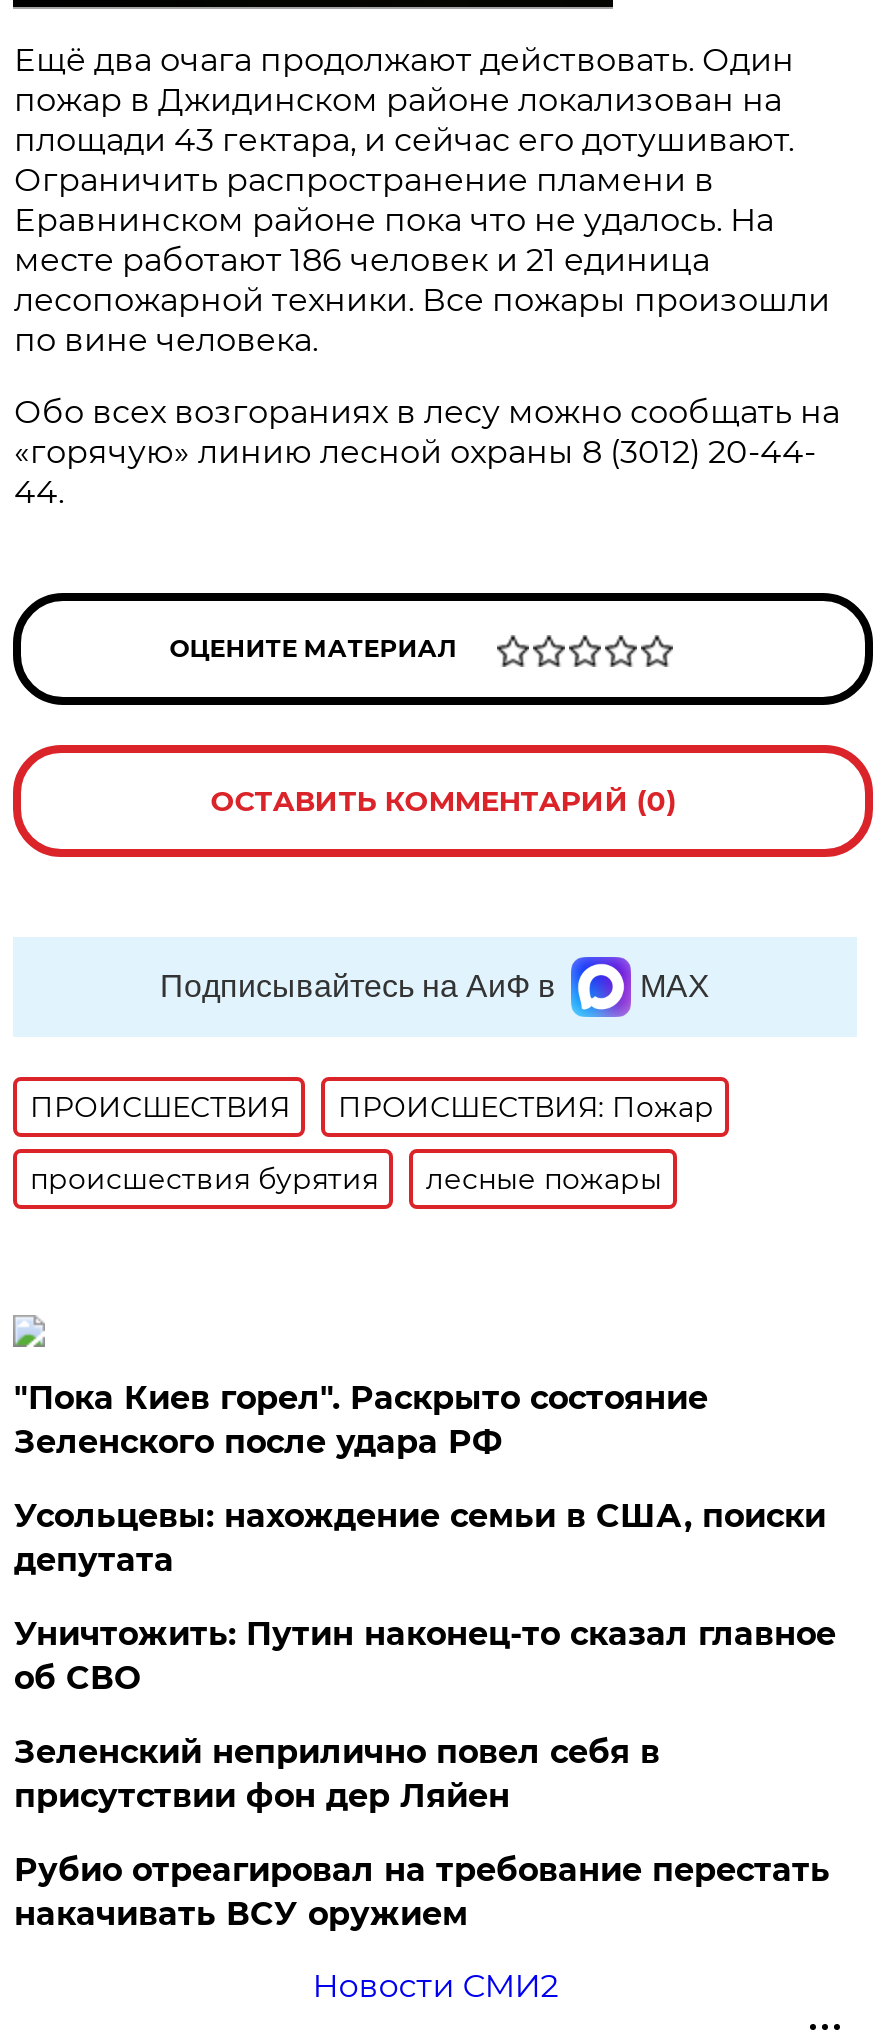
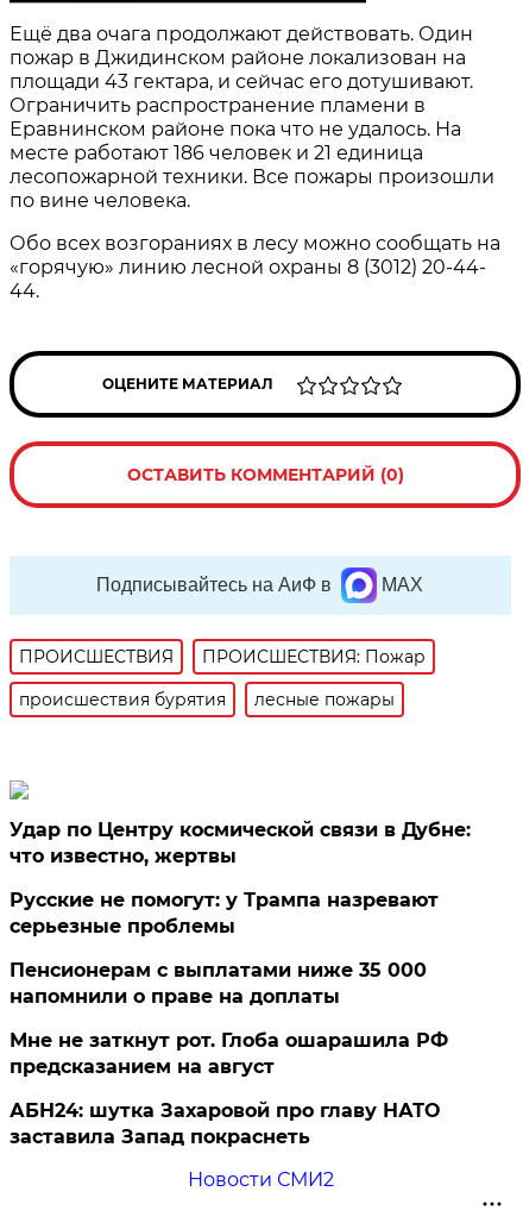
- "Пока Киев горел". Раскрыто состояние
- Зеленского после удара РФ
+ Удар по Центру космической связи в Дубне:
+ что известно, жертвы

- Усольцевы: нахождение семьи в США, поиски
- депутата
+ Русские не помогут: у Трампа назревают
+ серьезные проблемы

- Уничтожить: Путин наконец-то сказал главное
- об СВО
+ Пенсионерам с выплатами ниже 35 000
+ напомнили о праве на доплаты

- Зеленский неприлично повел cебя в
- присутствии фон дер Ляйен
+ Мне не заткнут рот. Глоба ошарашила РФ
+ предсказанием на август

- Рубио отреагировал на требование перестать
- накачивать ВСУ оружием
+ АБН24: шутка Захаровой про главу НАТО
+ заставила Запад покраснеть
